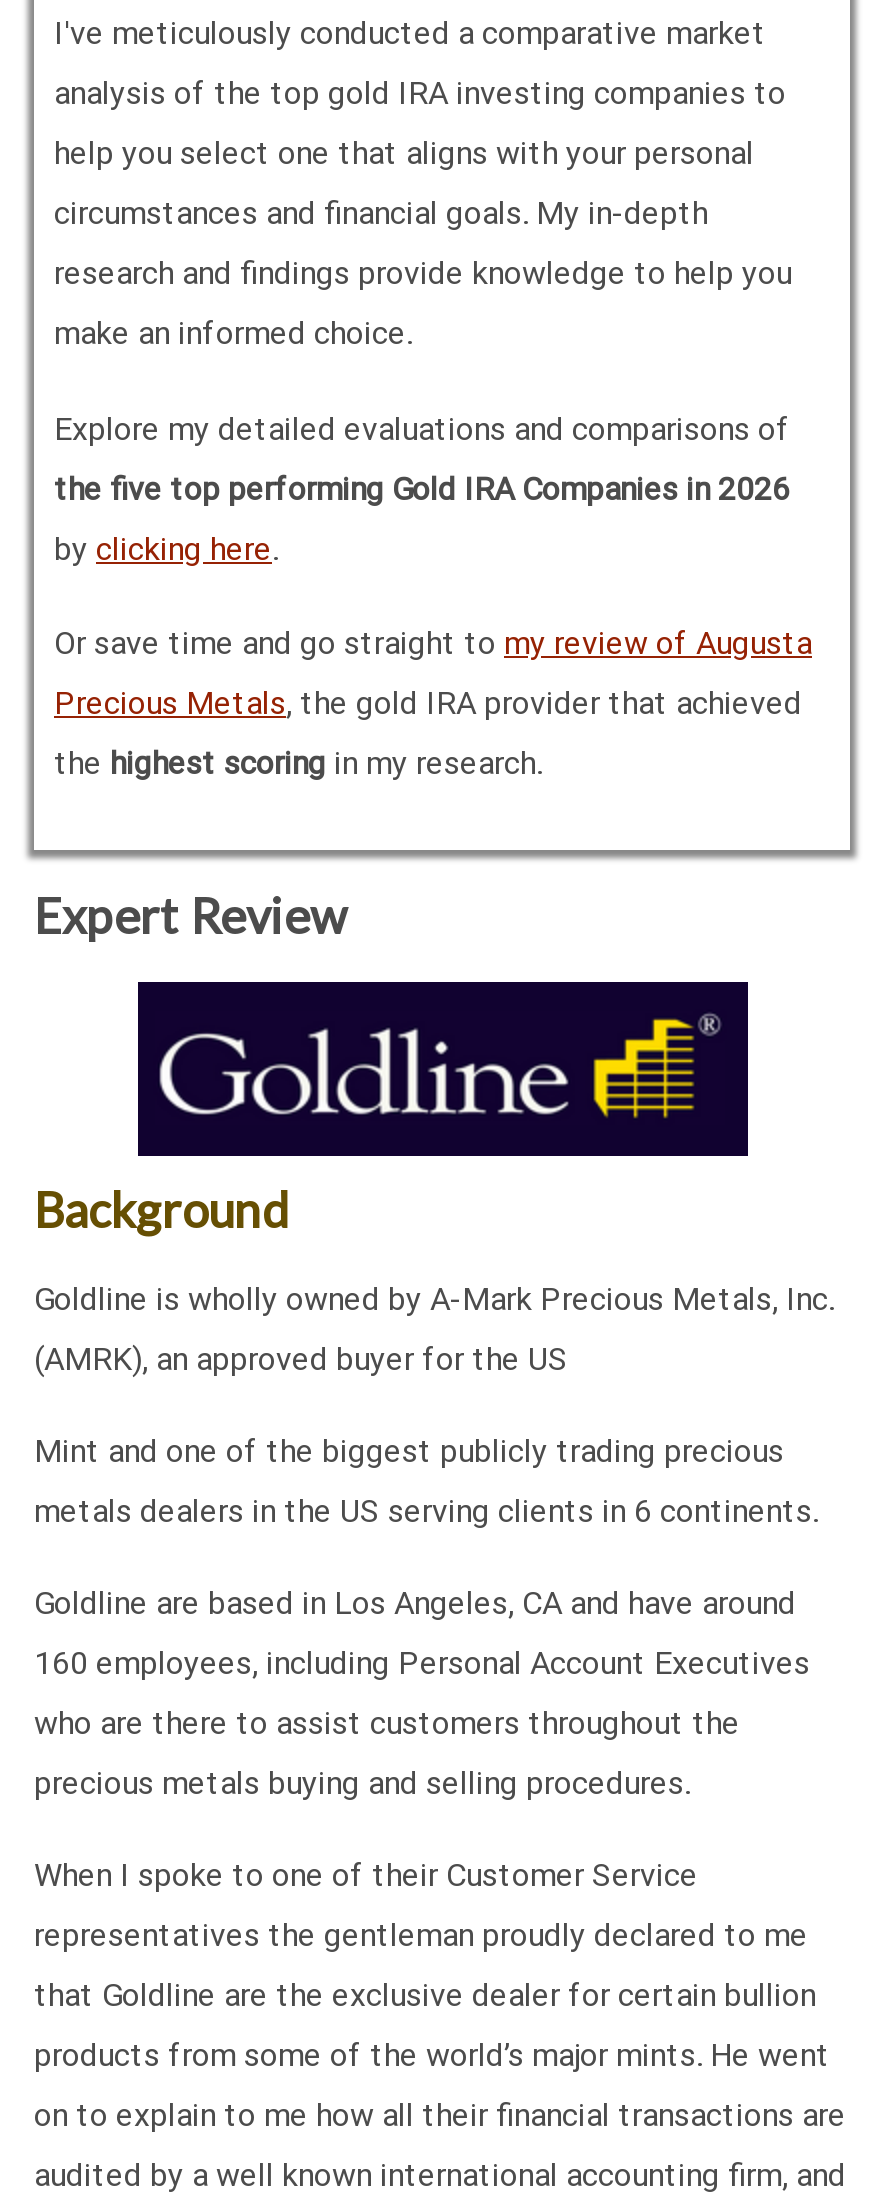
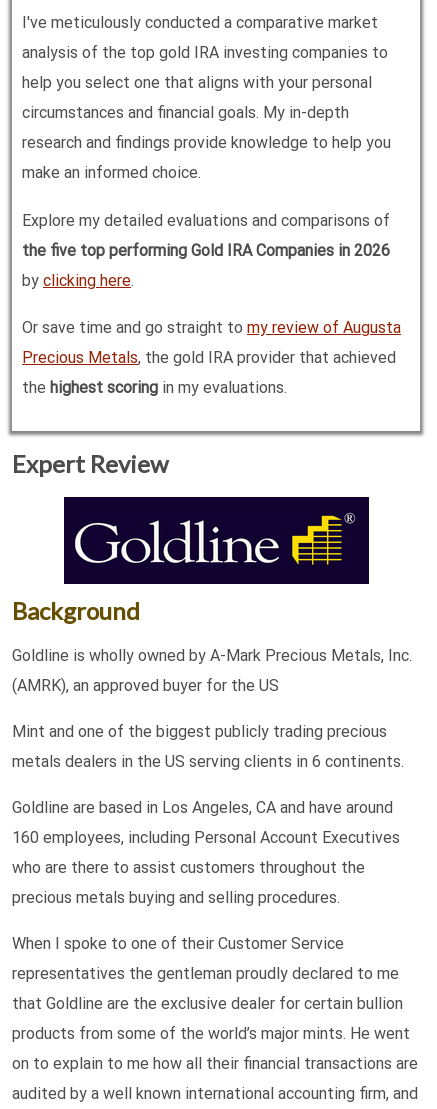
- the highest scoring in my research.
+ the highest scoring in my evaluations.
